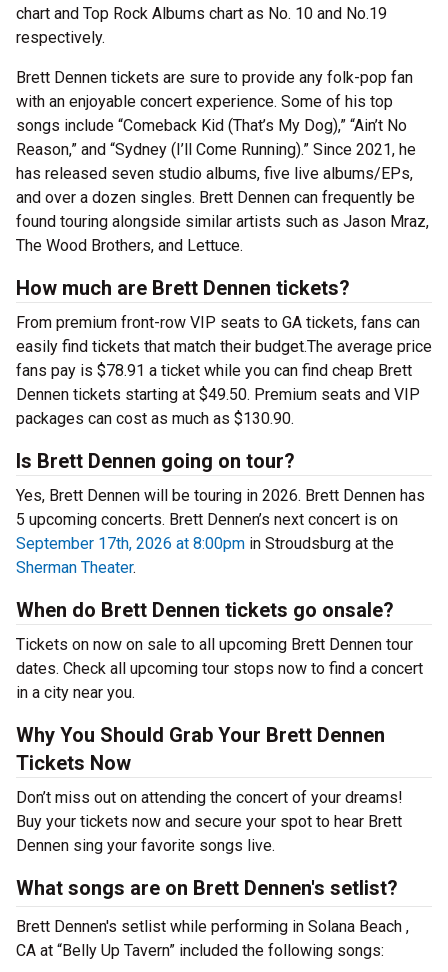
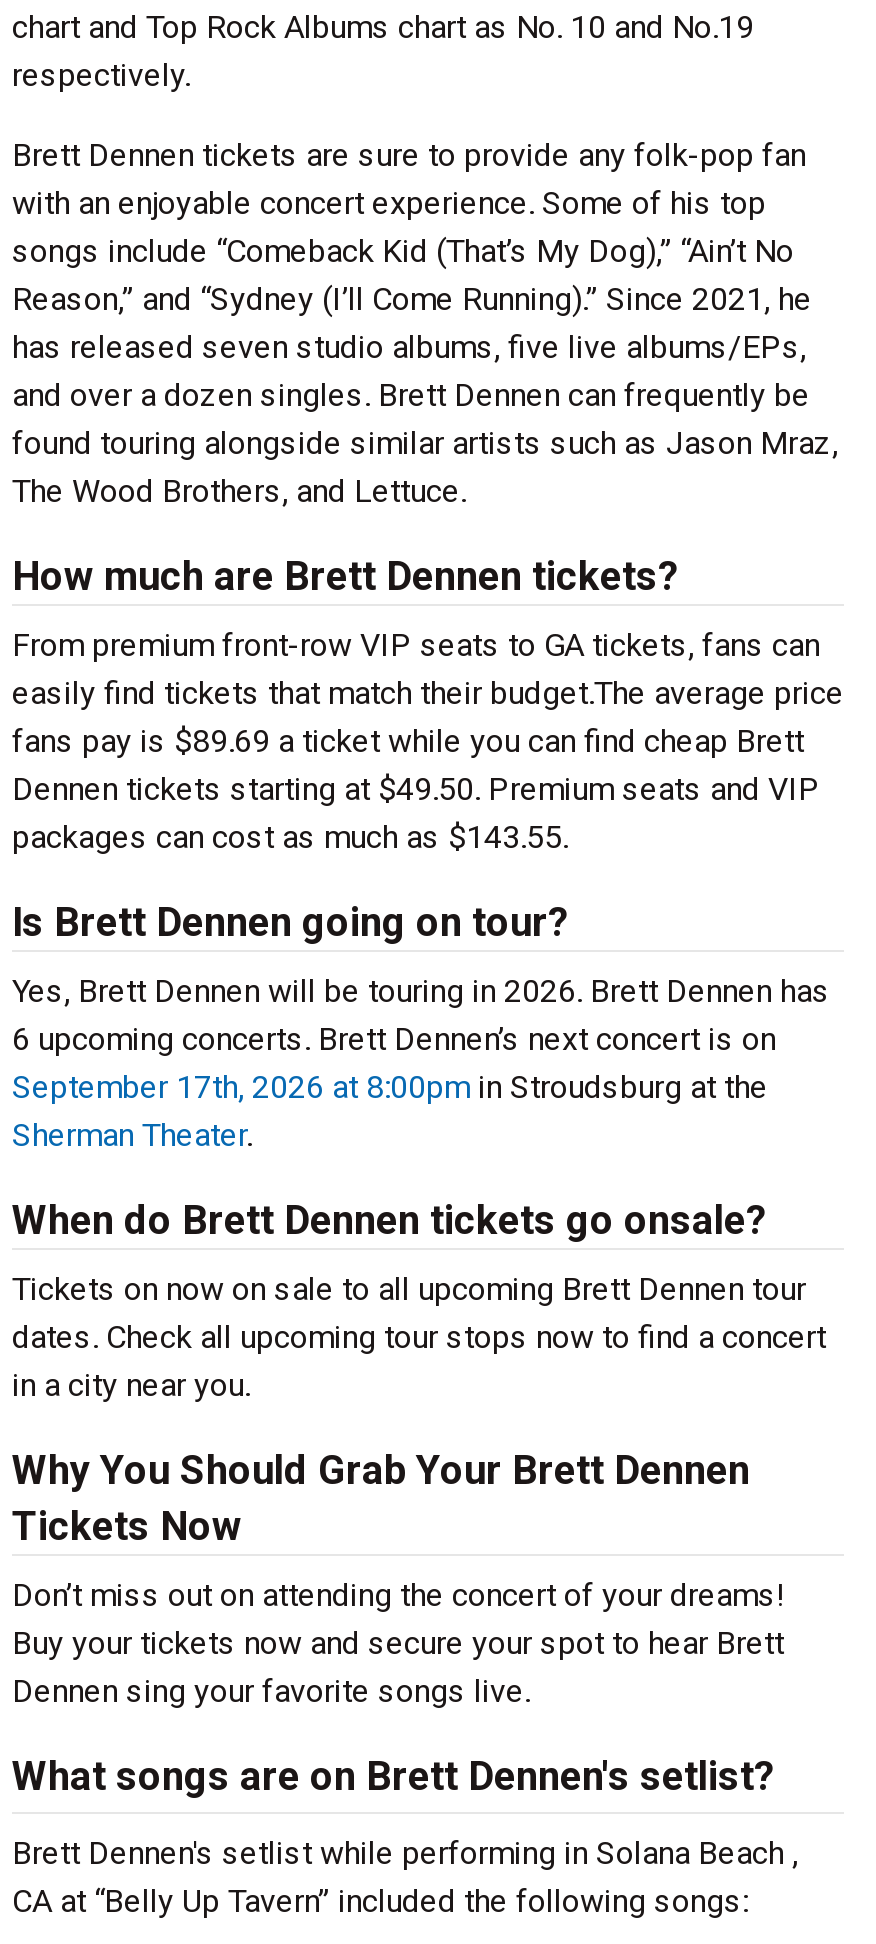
- fans pay is $78.91 a ticket while you can find cheap Brett
+ fans pay is $89.69 a ticket while you can find cheap Brett

- packages can cost as much as $130.90.
+ packages can cost as much as $143.55.

- 5 upcoming concerts. Brett Dennen’s next concert is on
+ 6 upcoming concerts. Brett Dennen’s next concert is on
